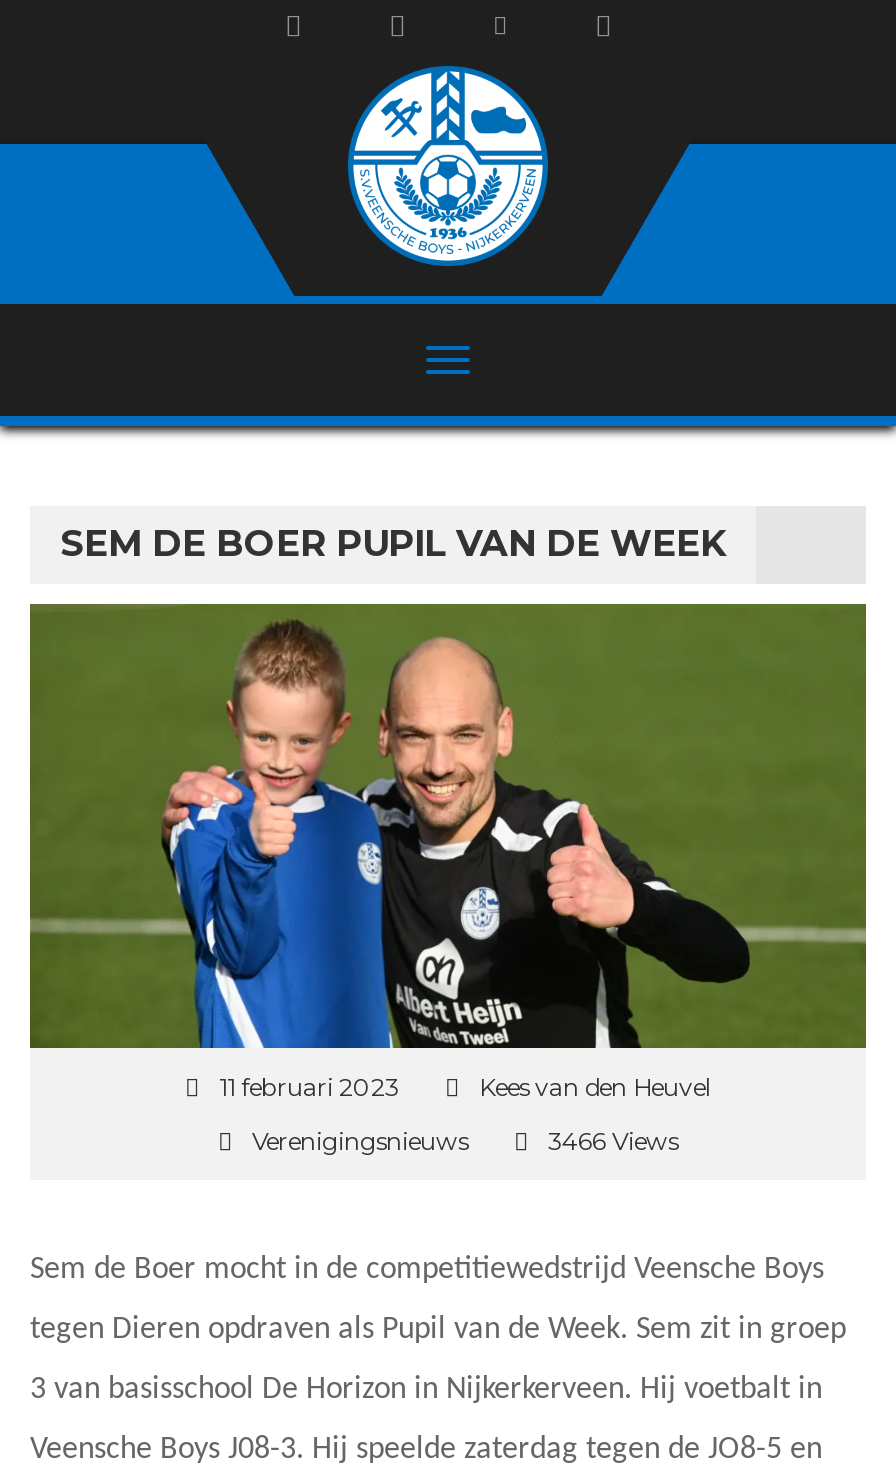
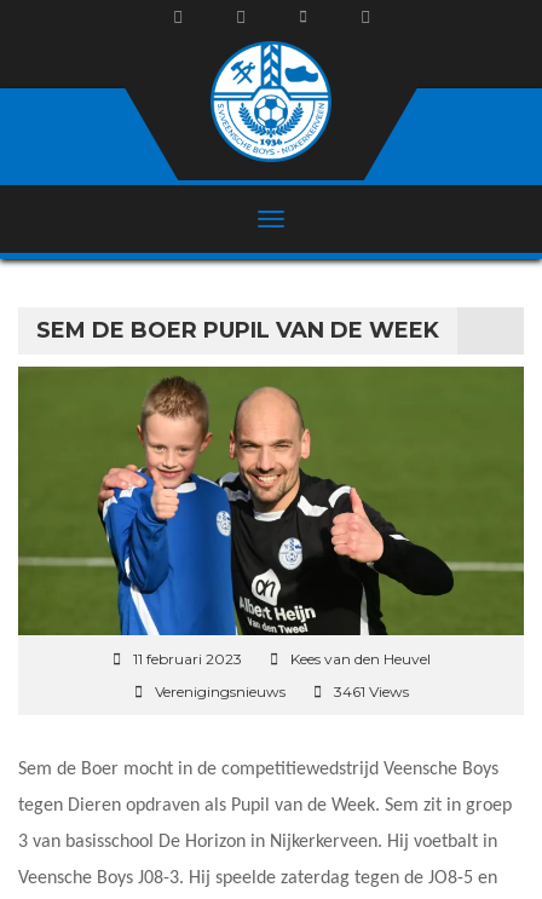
- 3466 Views
+ 3461 Views
